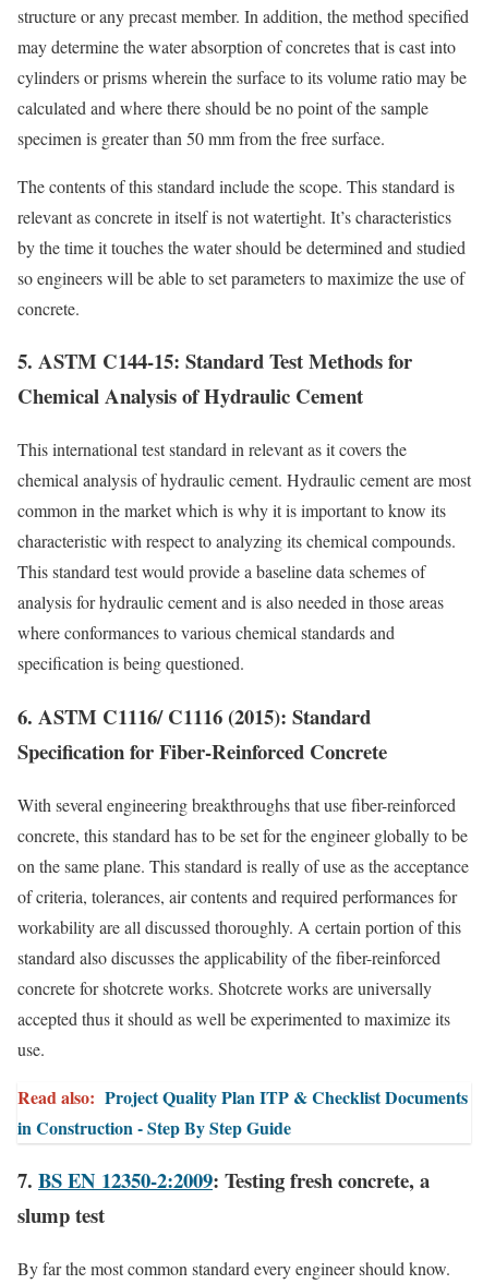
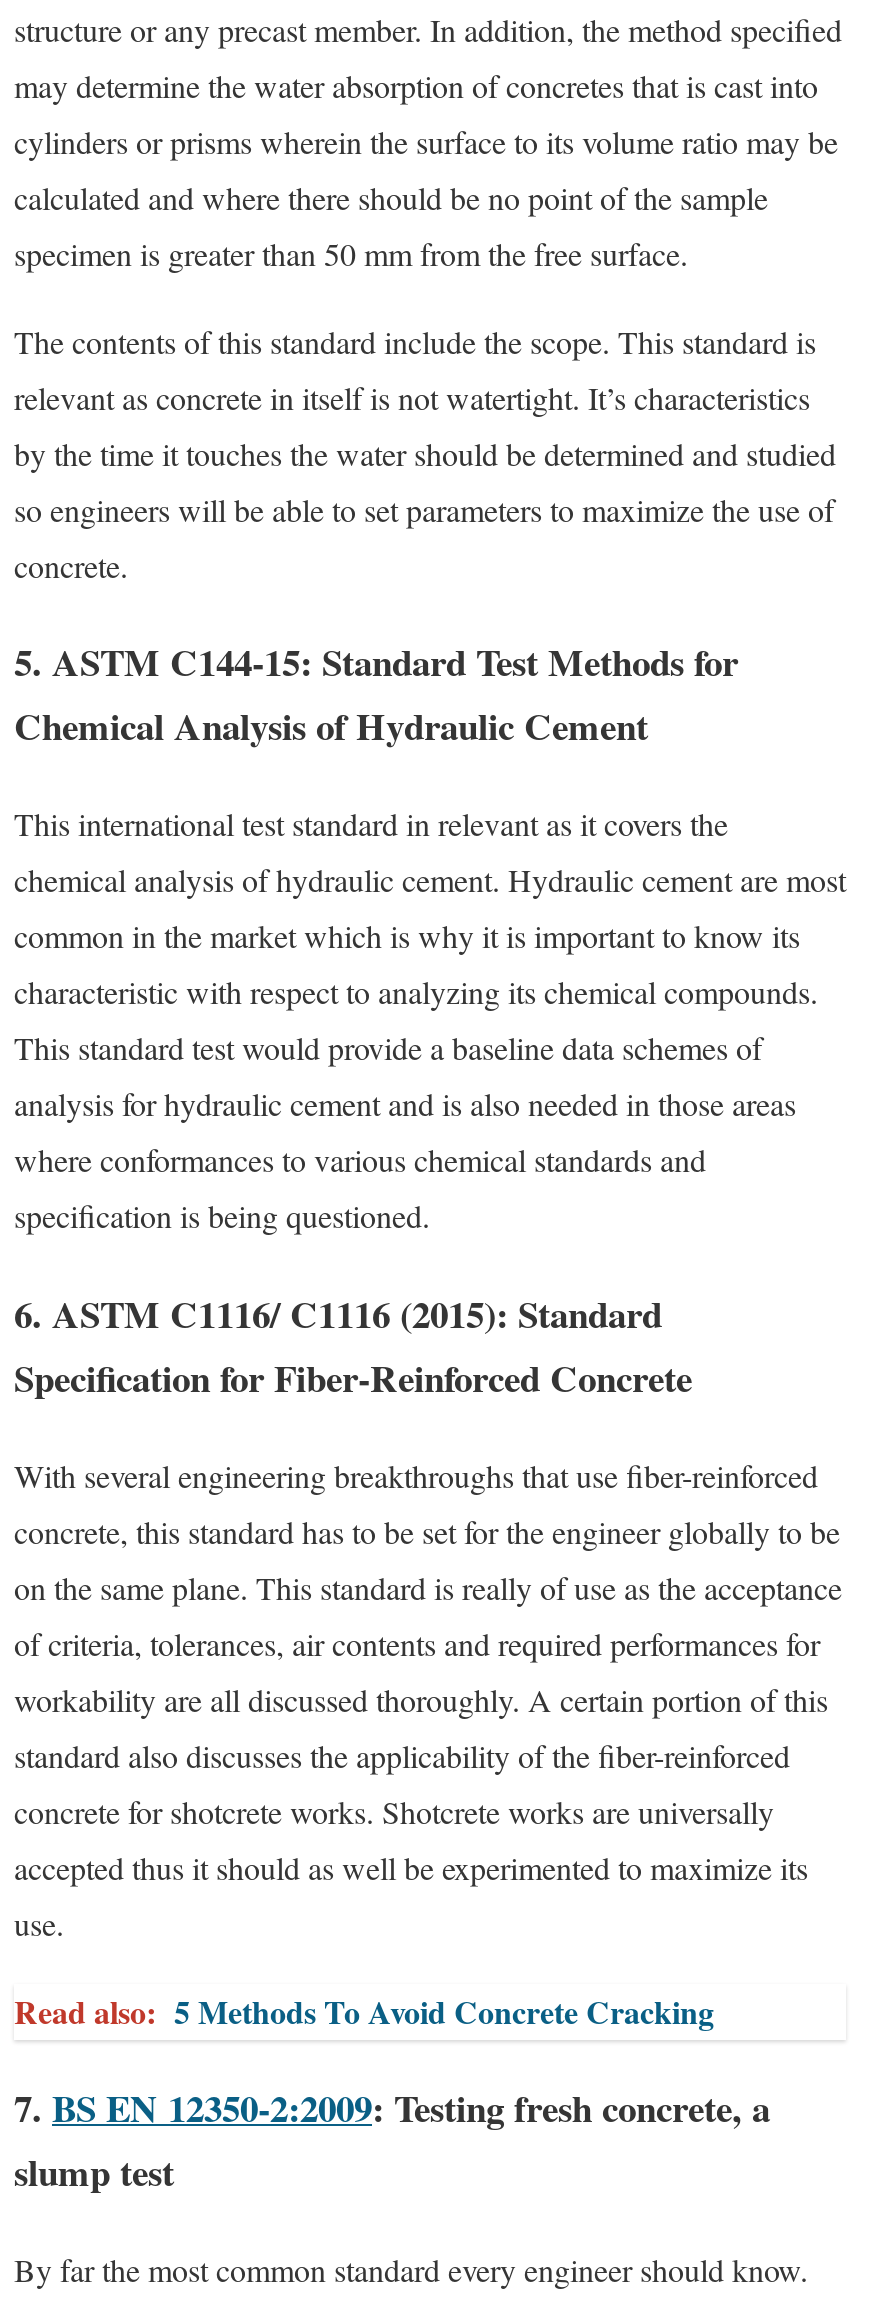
- Read also: Project Quality Plan ITP & Checklist Documents
- in Construction - Step By Step Guide
+ Read also: 5 Methods To Avoid Concrete Cracking
